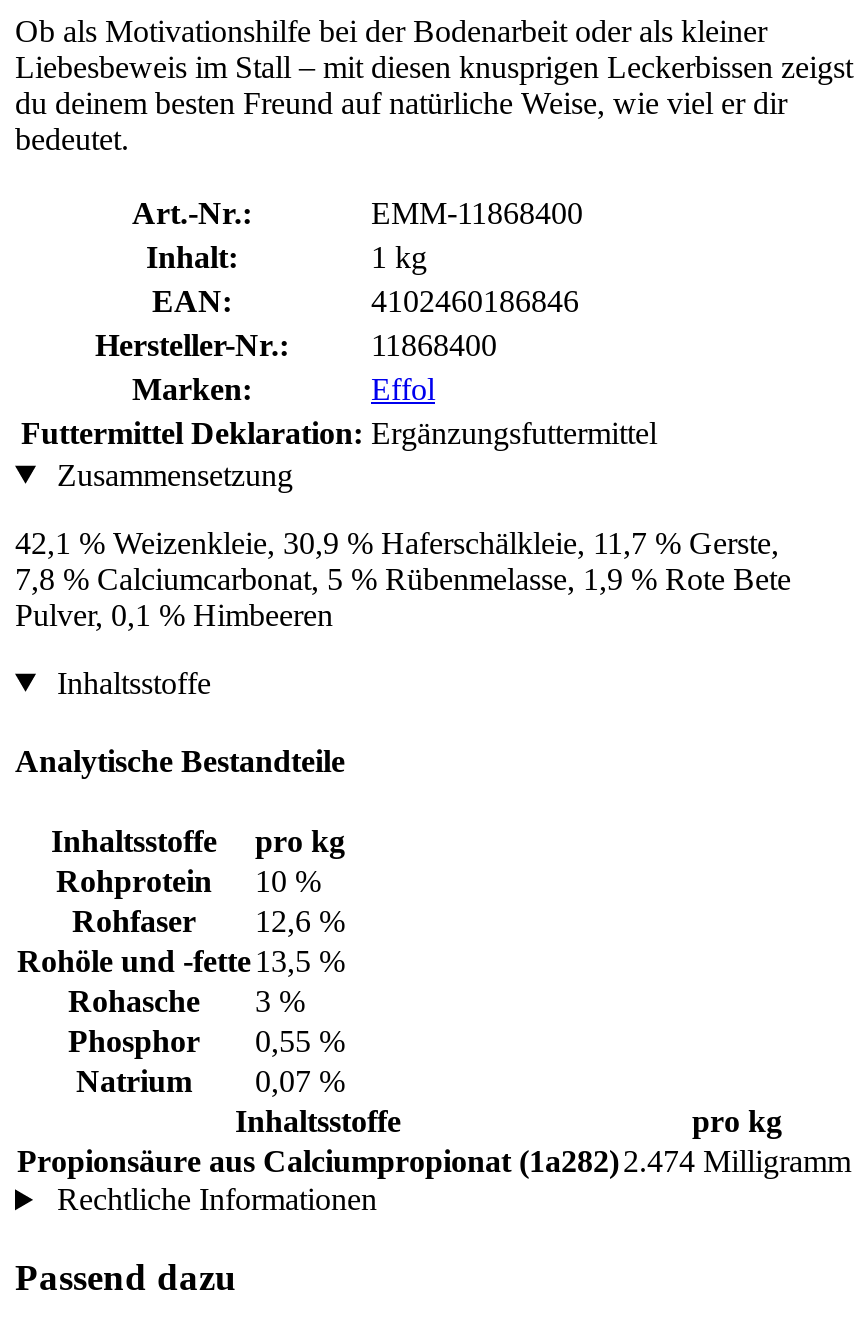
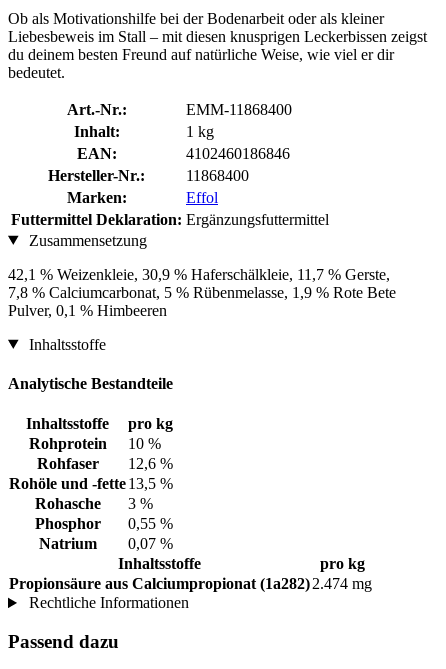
- Propionsäure aus Calciumpropionat (1a282) 2.474 Milligramm
+ Propionsäure aus Calciumpropionat (1a282) 2.474 mg
